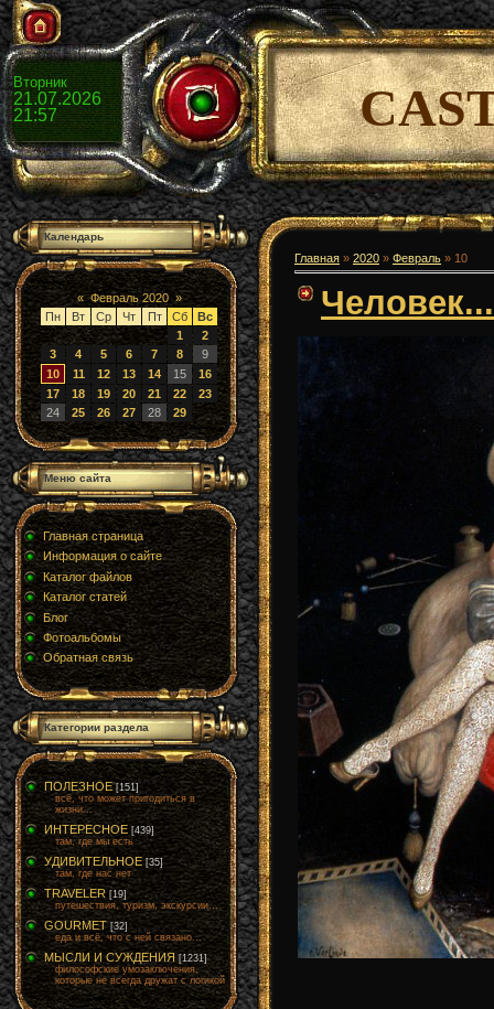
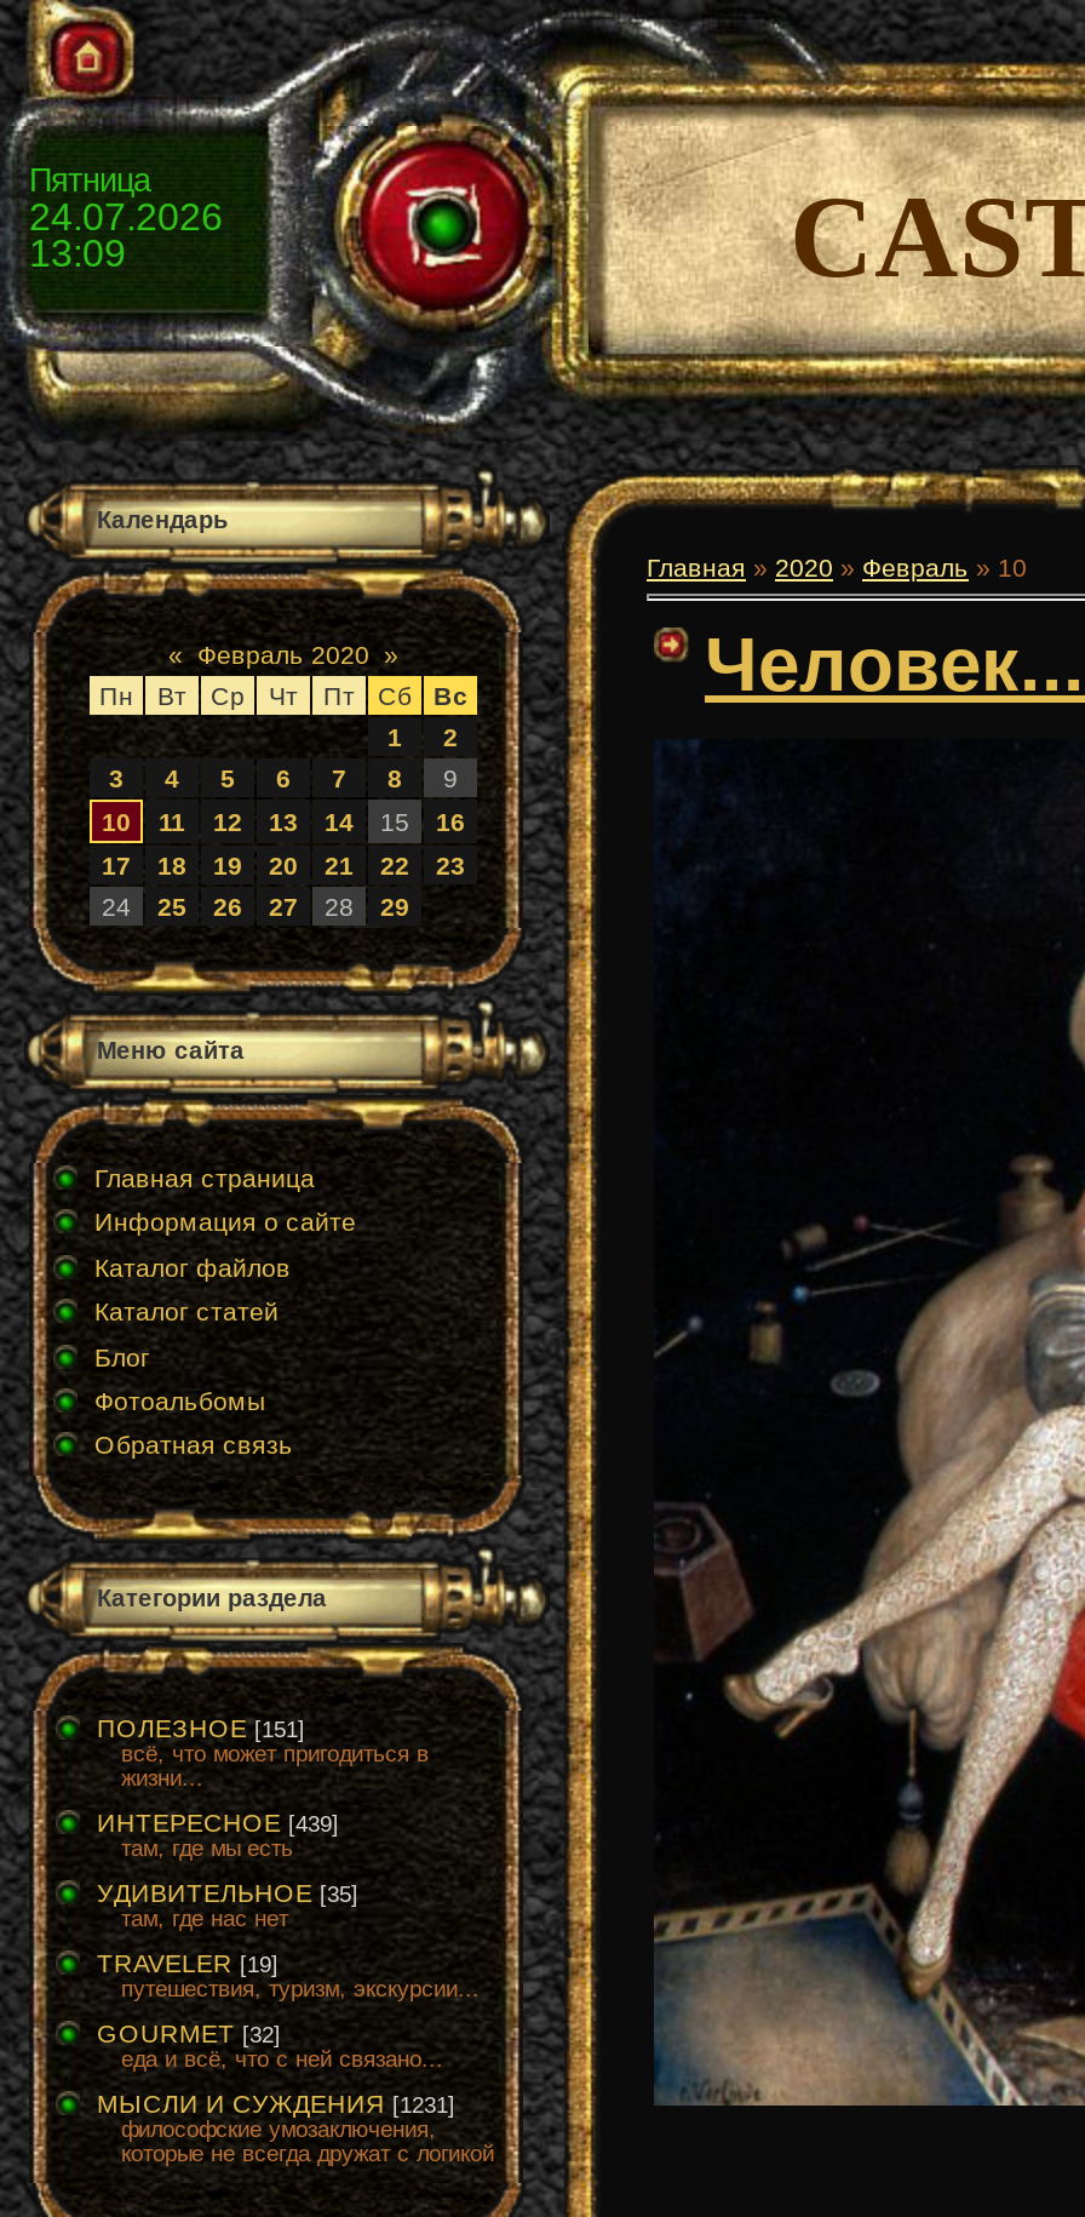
- Вторник
- 21.07.2026
- 21:57
+ Пятница
+ 24.07.2026
+ 13:09
